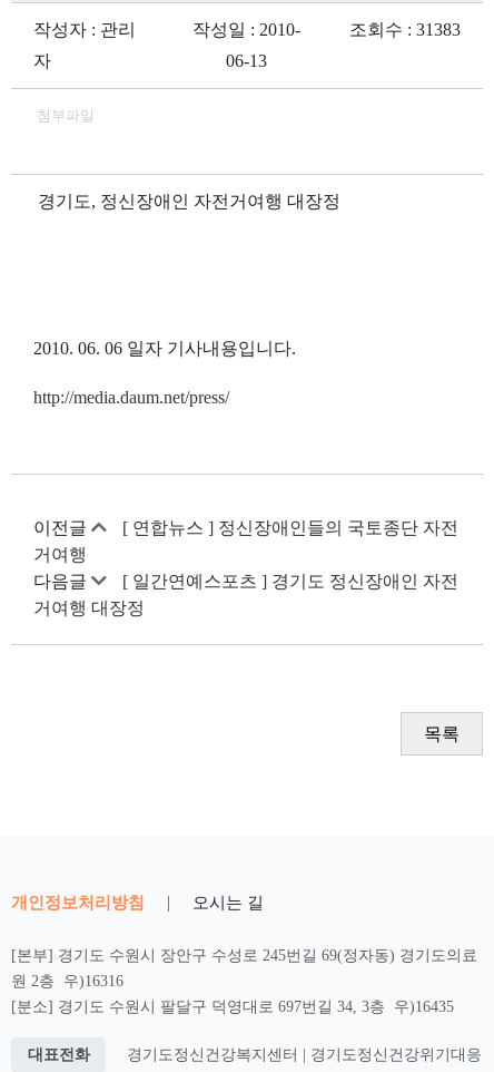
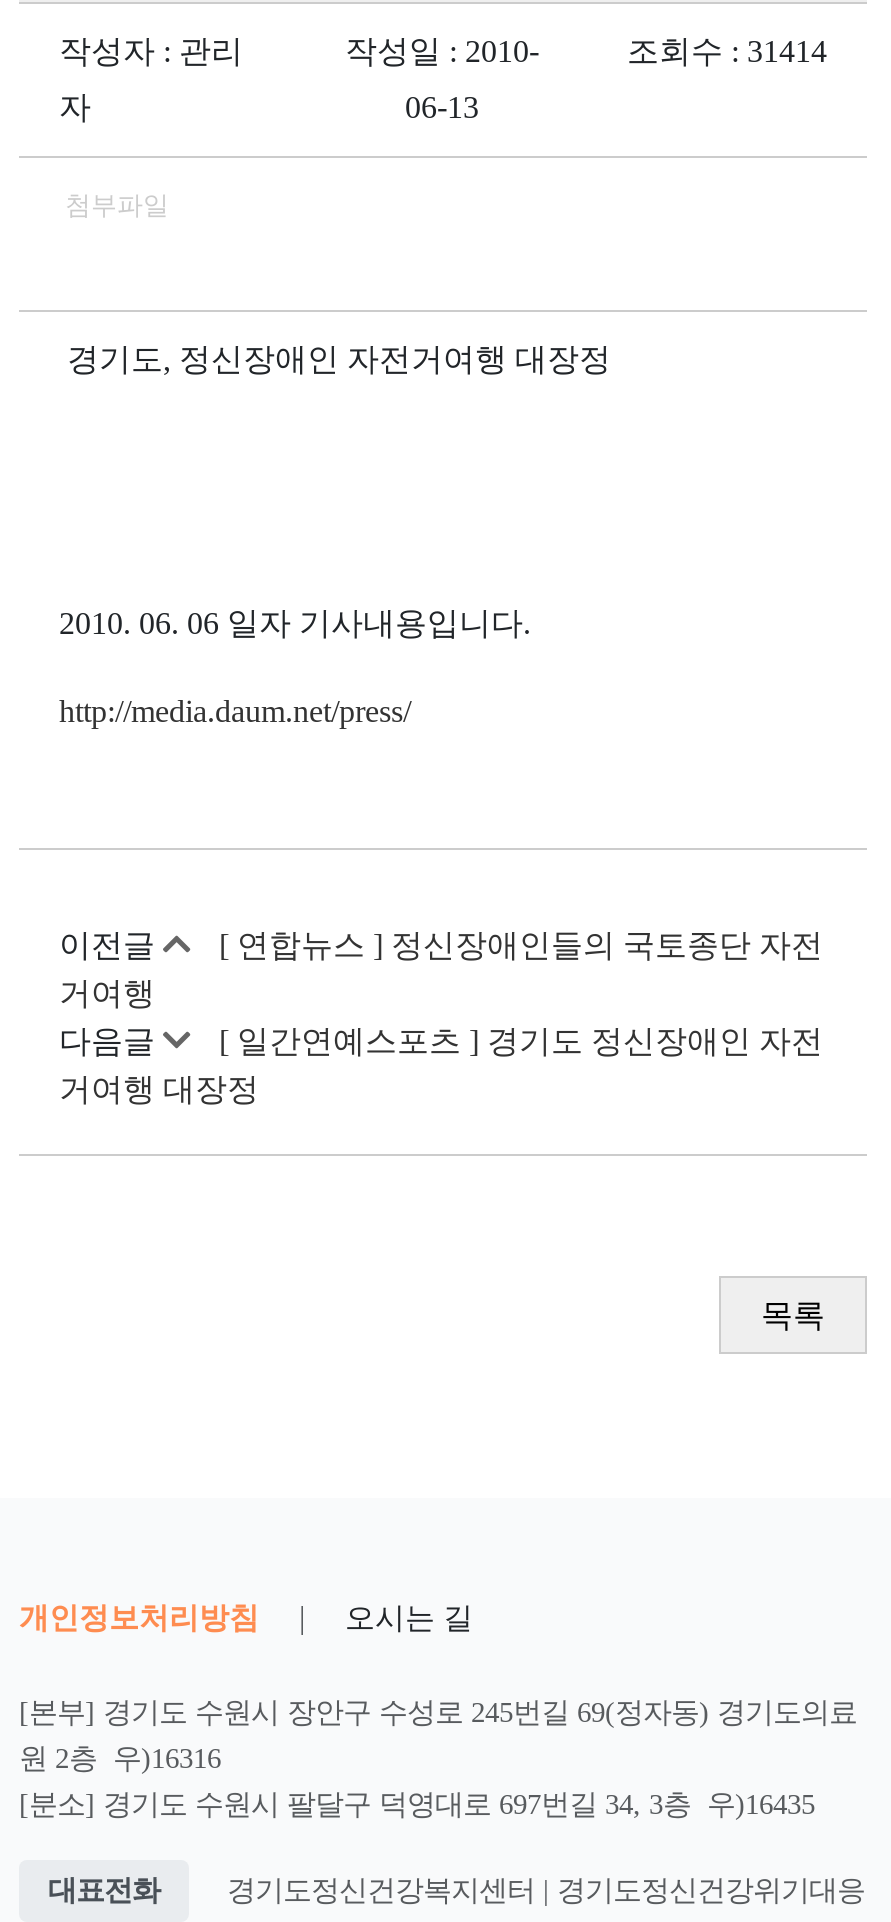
- 조회수 : 31383
+ 조회수 : 31414
